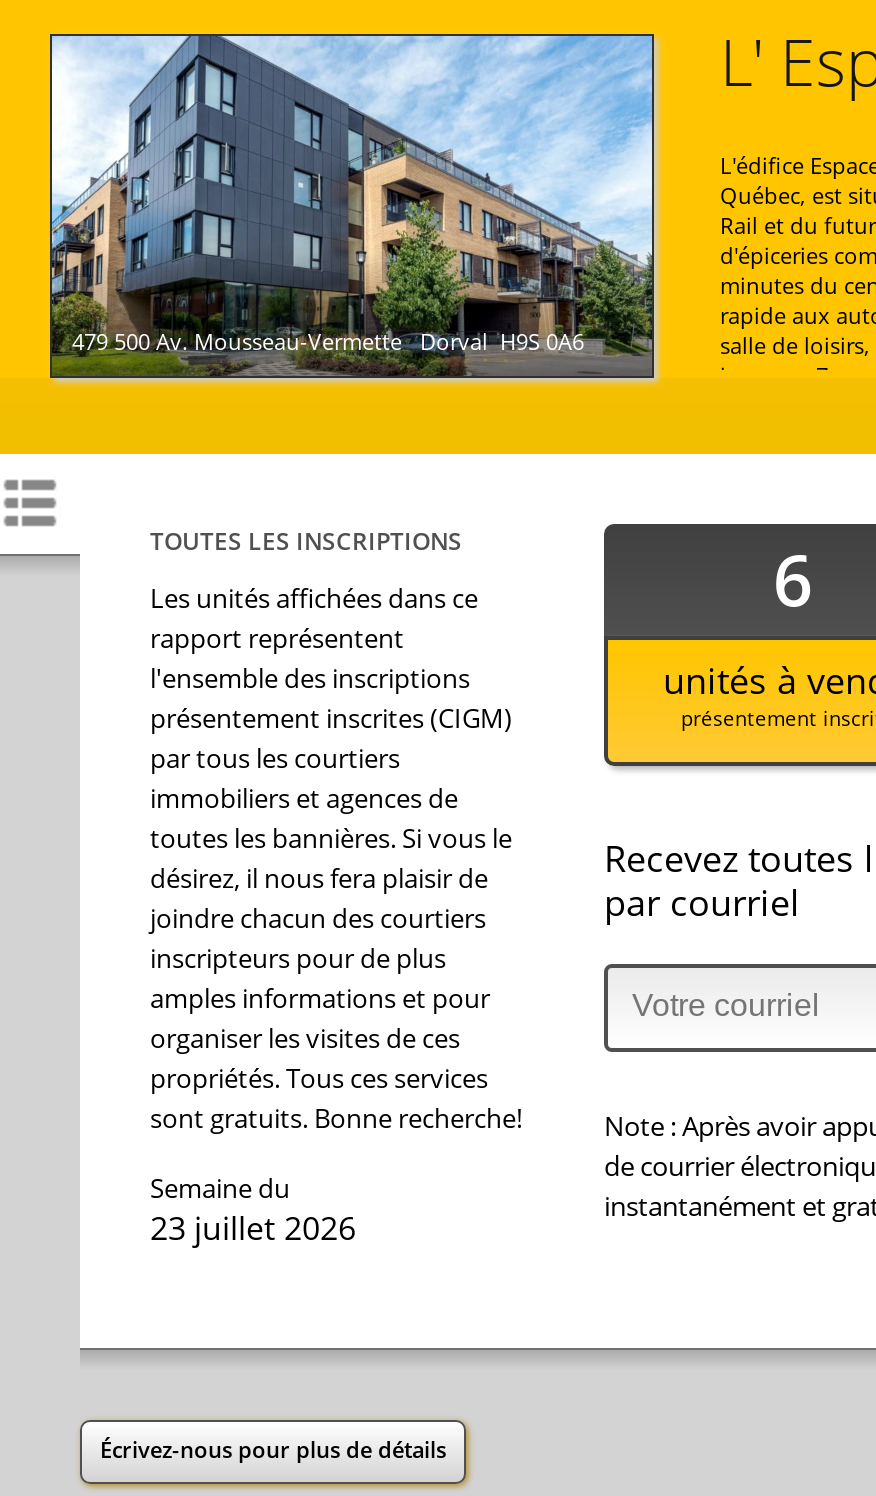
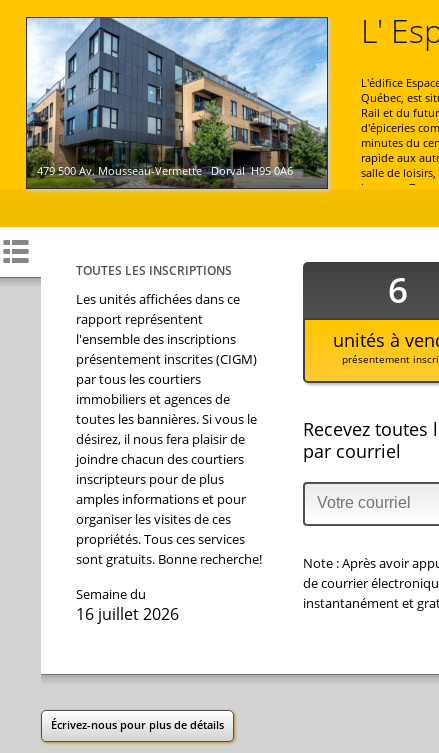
- 23 juillet 2026
+ 16 juillet 2026
